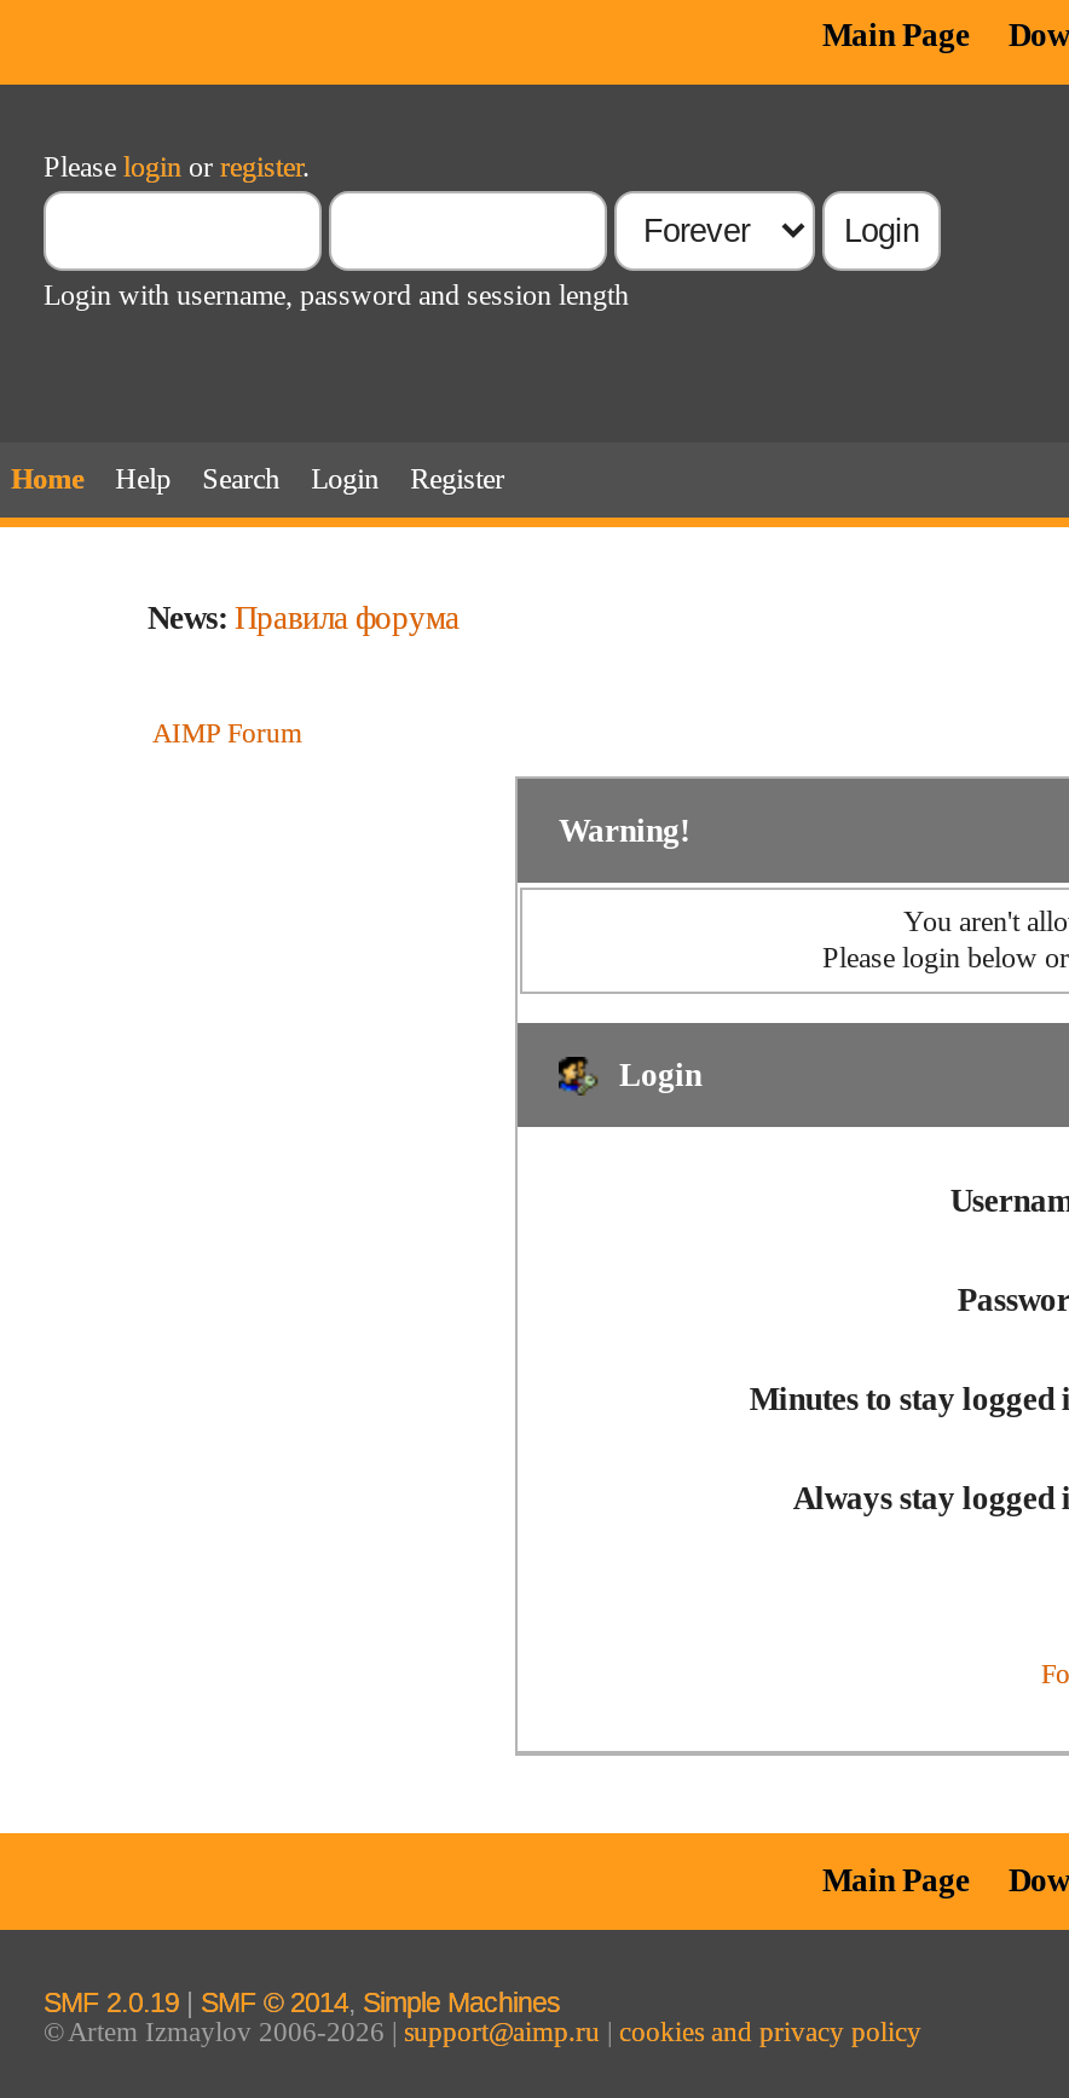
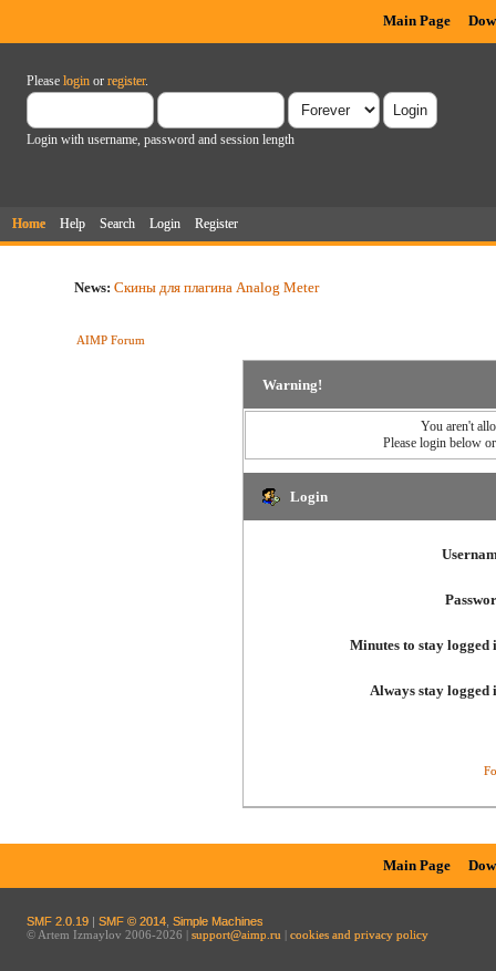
- News: Правила форума
+ News: Скины для плагина Analog Meter
